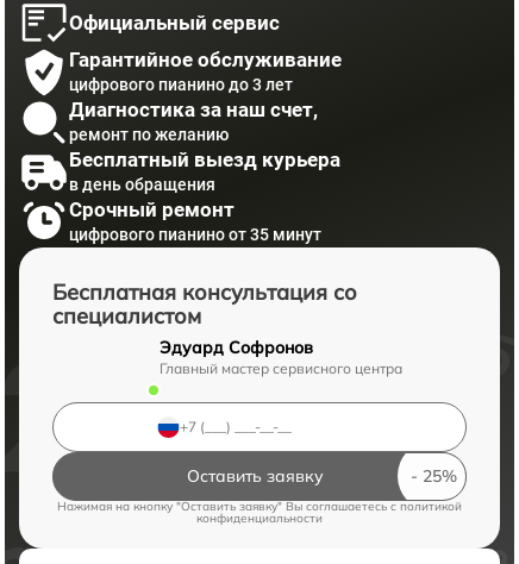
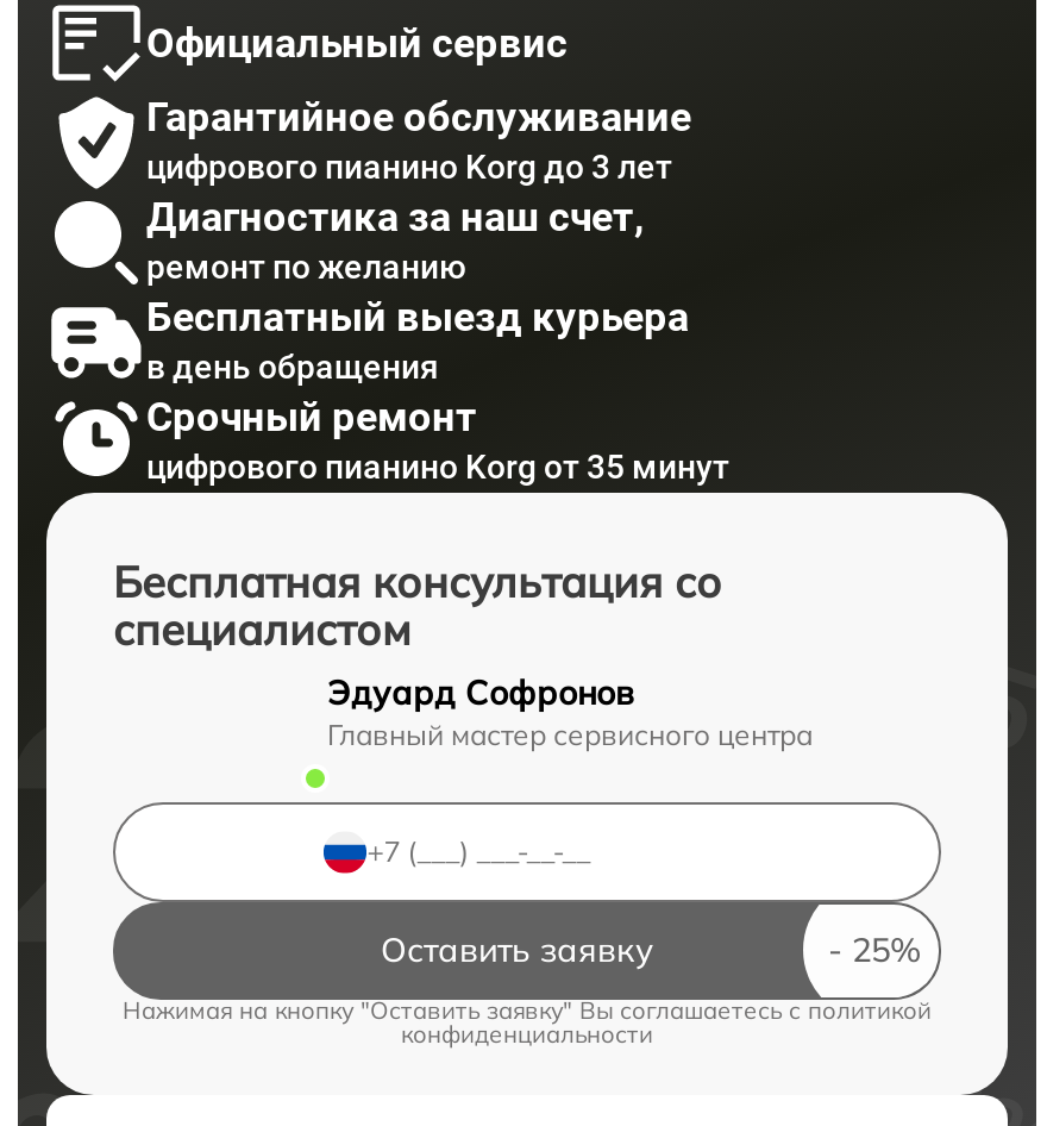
- цифрового пианино до 3 лет
+ цифрового пианино Korg до 3 лет

- цифрового пианино от 35 минут
+ цифрового пианино Korg от 35 минут
